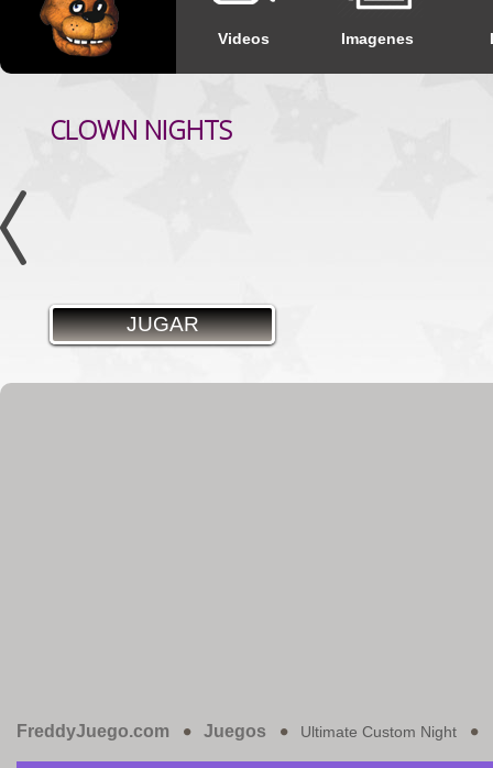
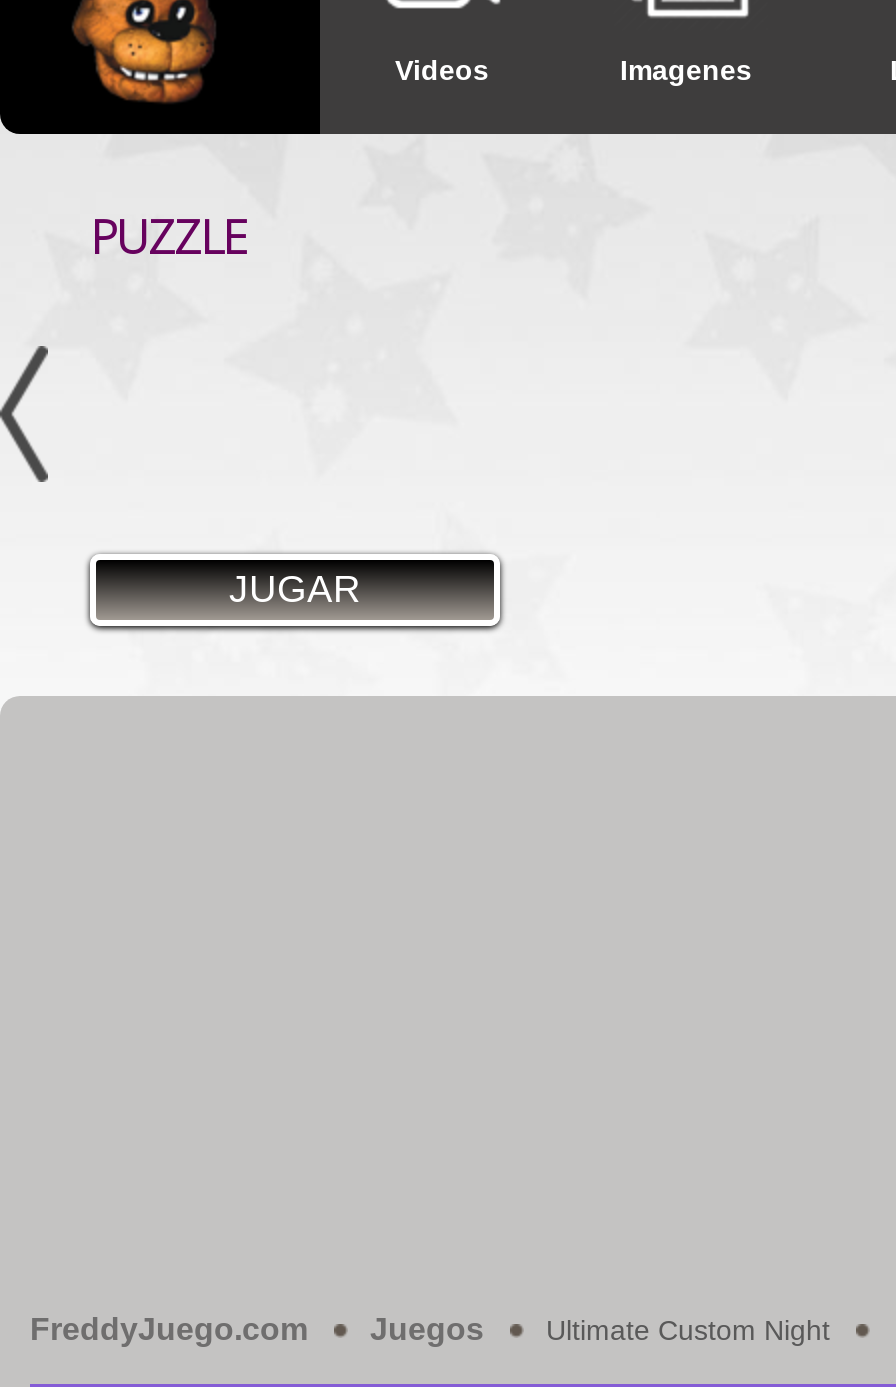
- CLOWN NIGHTS
+ PUZZLE
